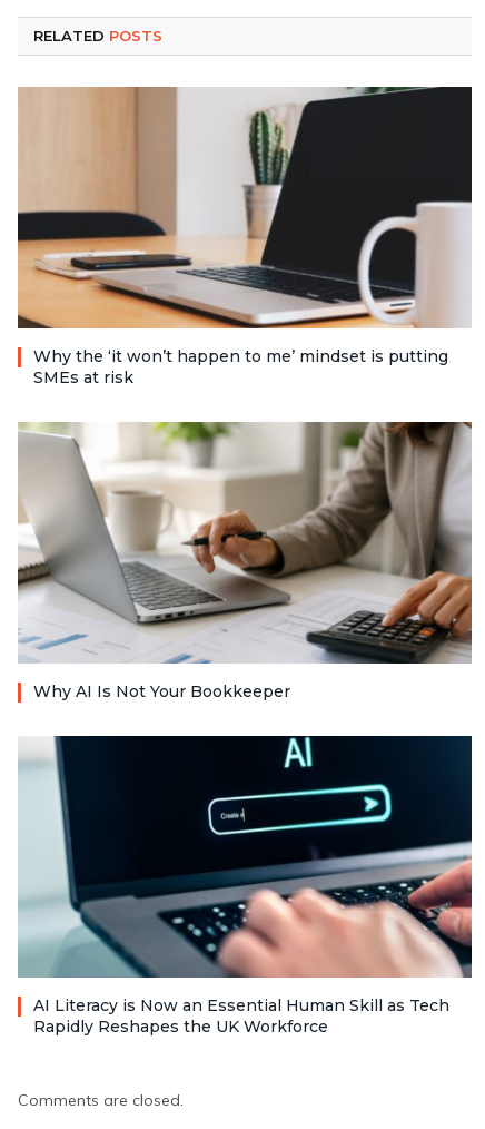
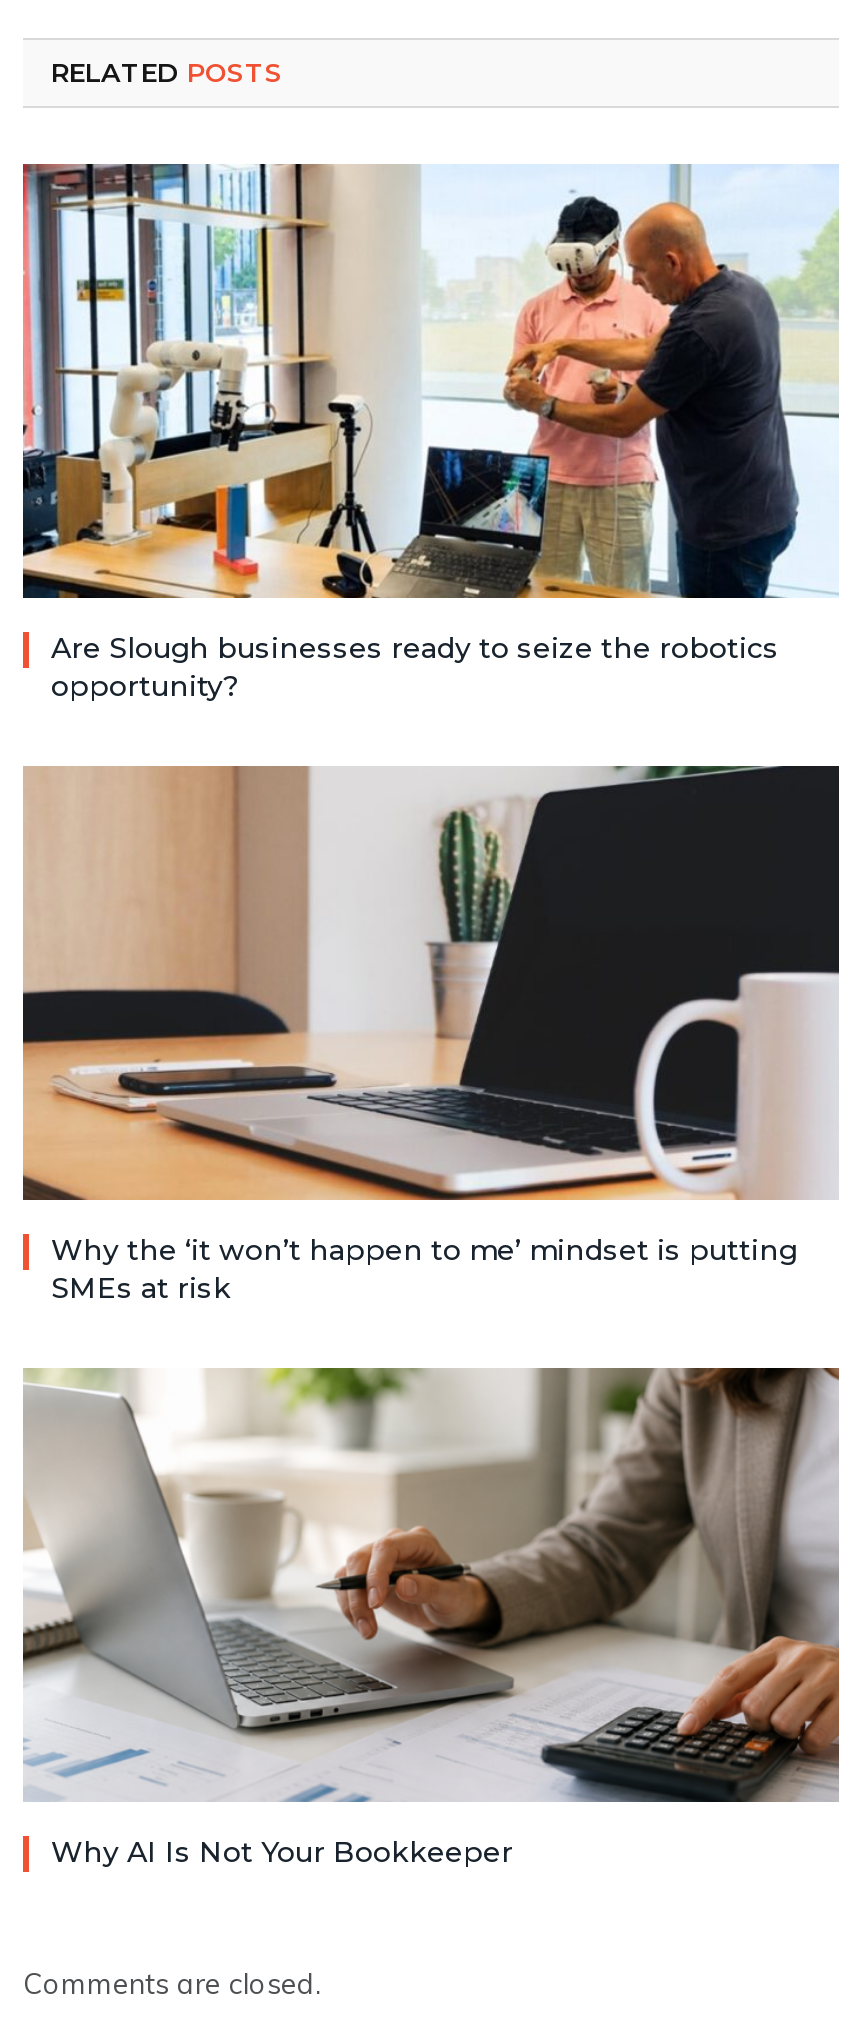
+ [image]
+ Are Slough businesses ready to seize the robotics
+ opportunity?

moved down: [image] | Why the ‘it won’t happen to me’ mindset is putting | SMEs at risk | Why AI Is Not Your Bookkeeper

- [image]
- AI Literacy is Now an Essential Human Skill as Tech
- Rapidly Reshapes the UK Workforce
